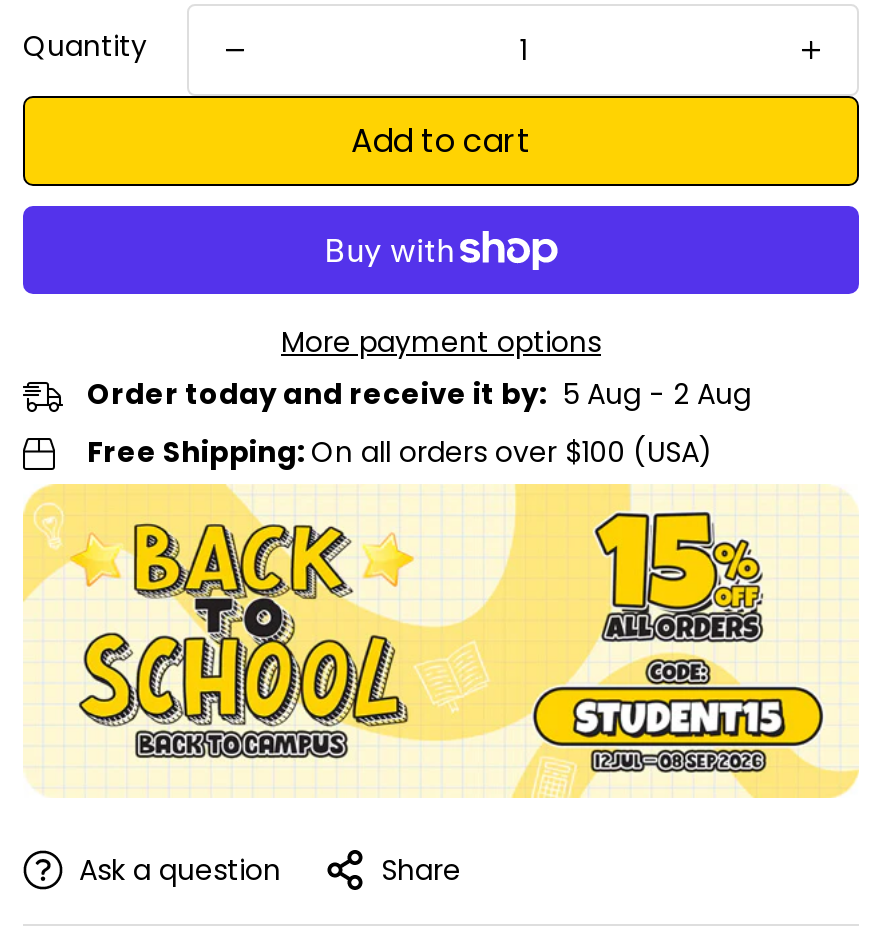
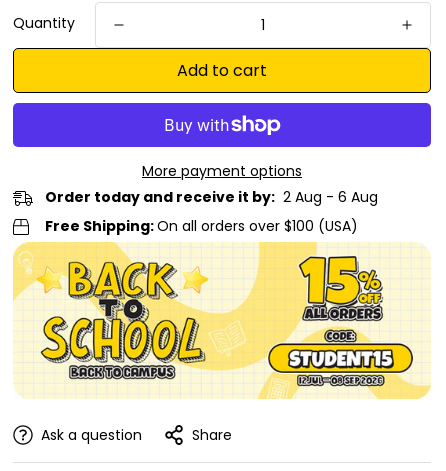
- Order today and receive it by: 5 Aug - 2 Aug
+ Order today and receive it by: 2 Aug - 6 Aug
